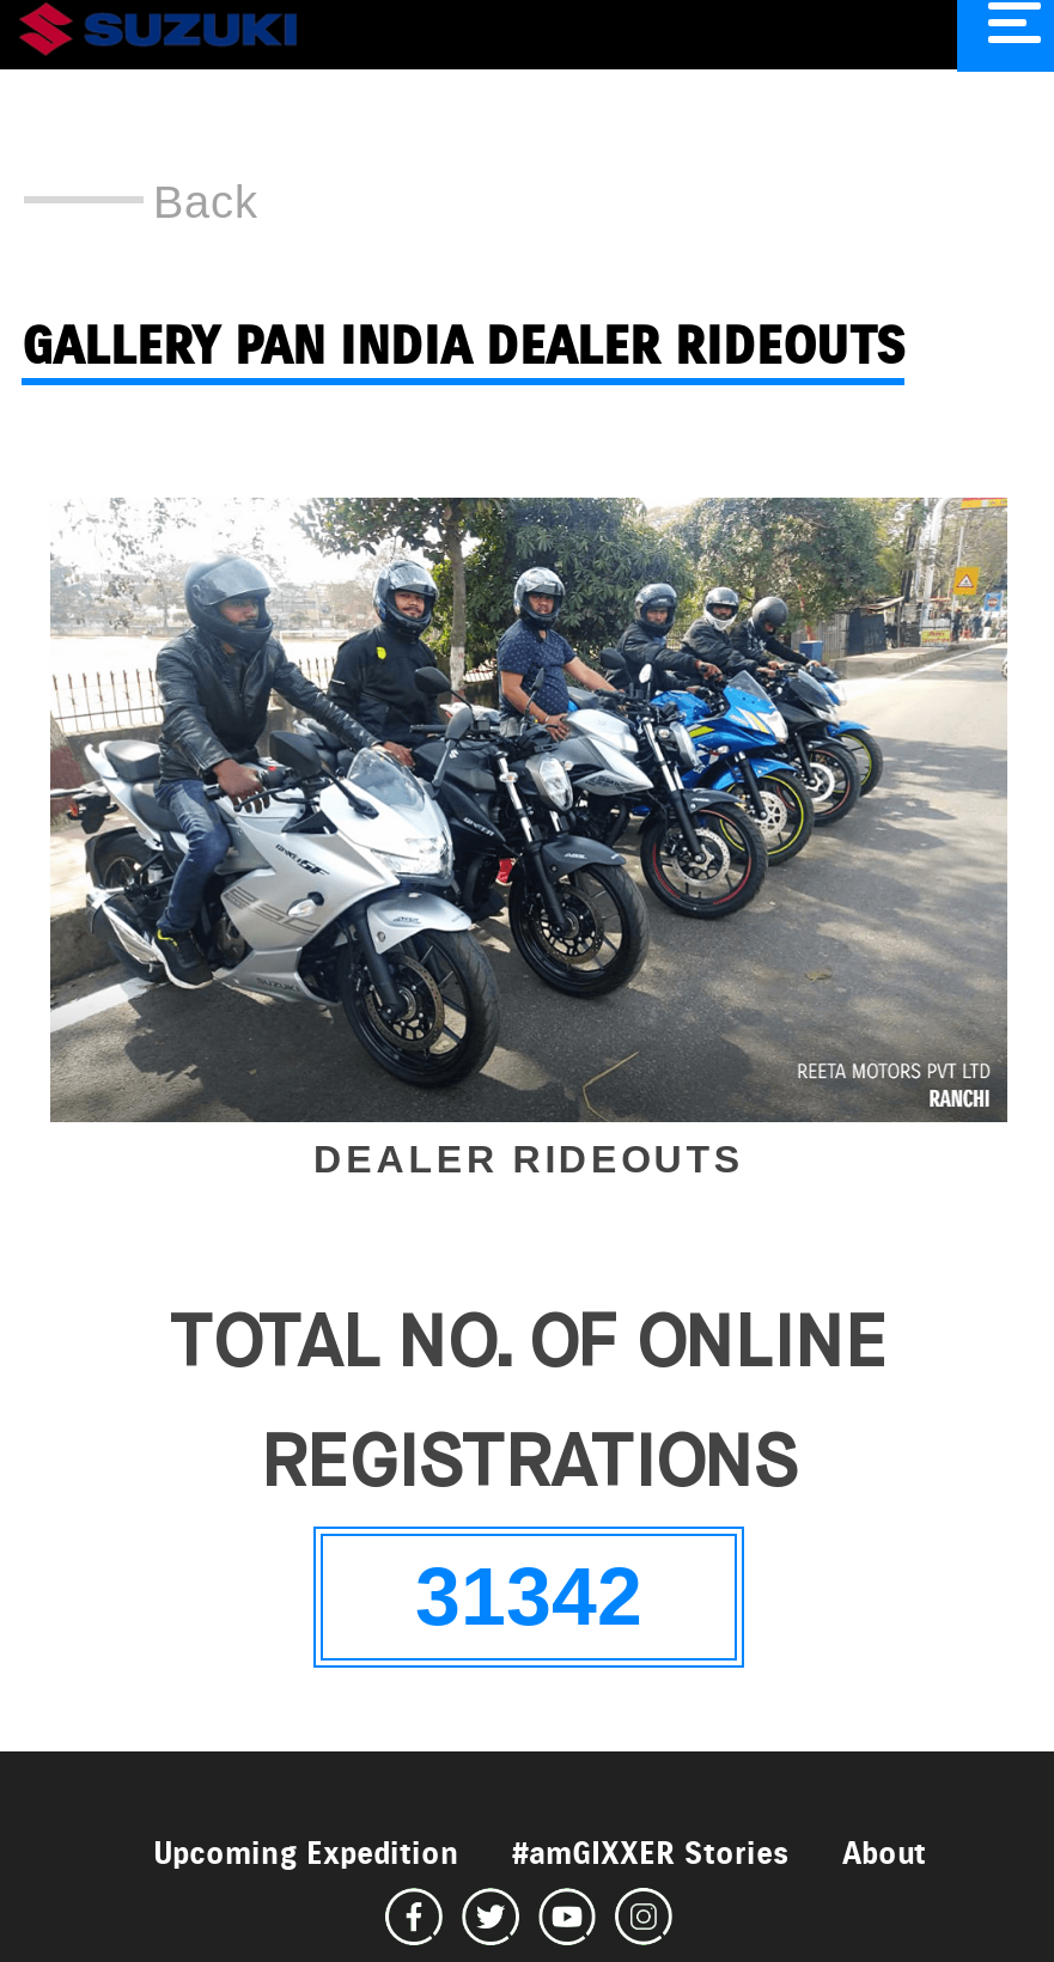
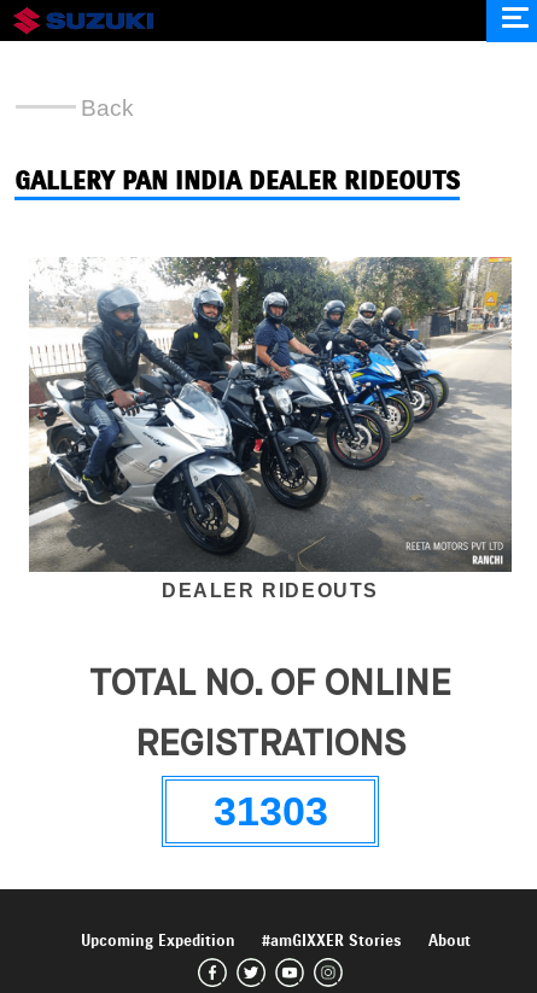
- 31342
+ 31303
